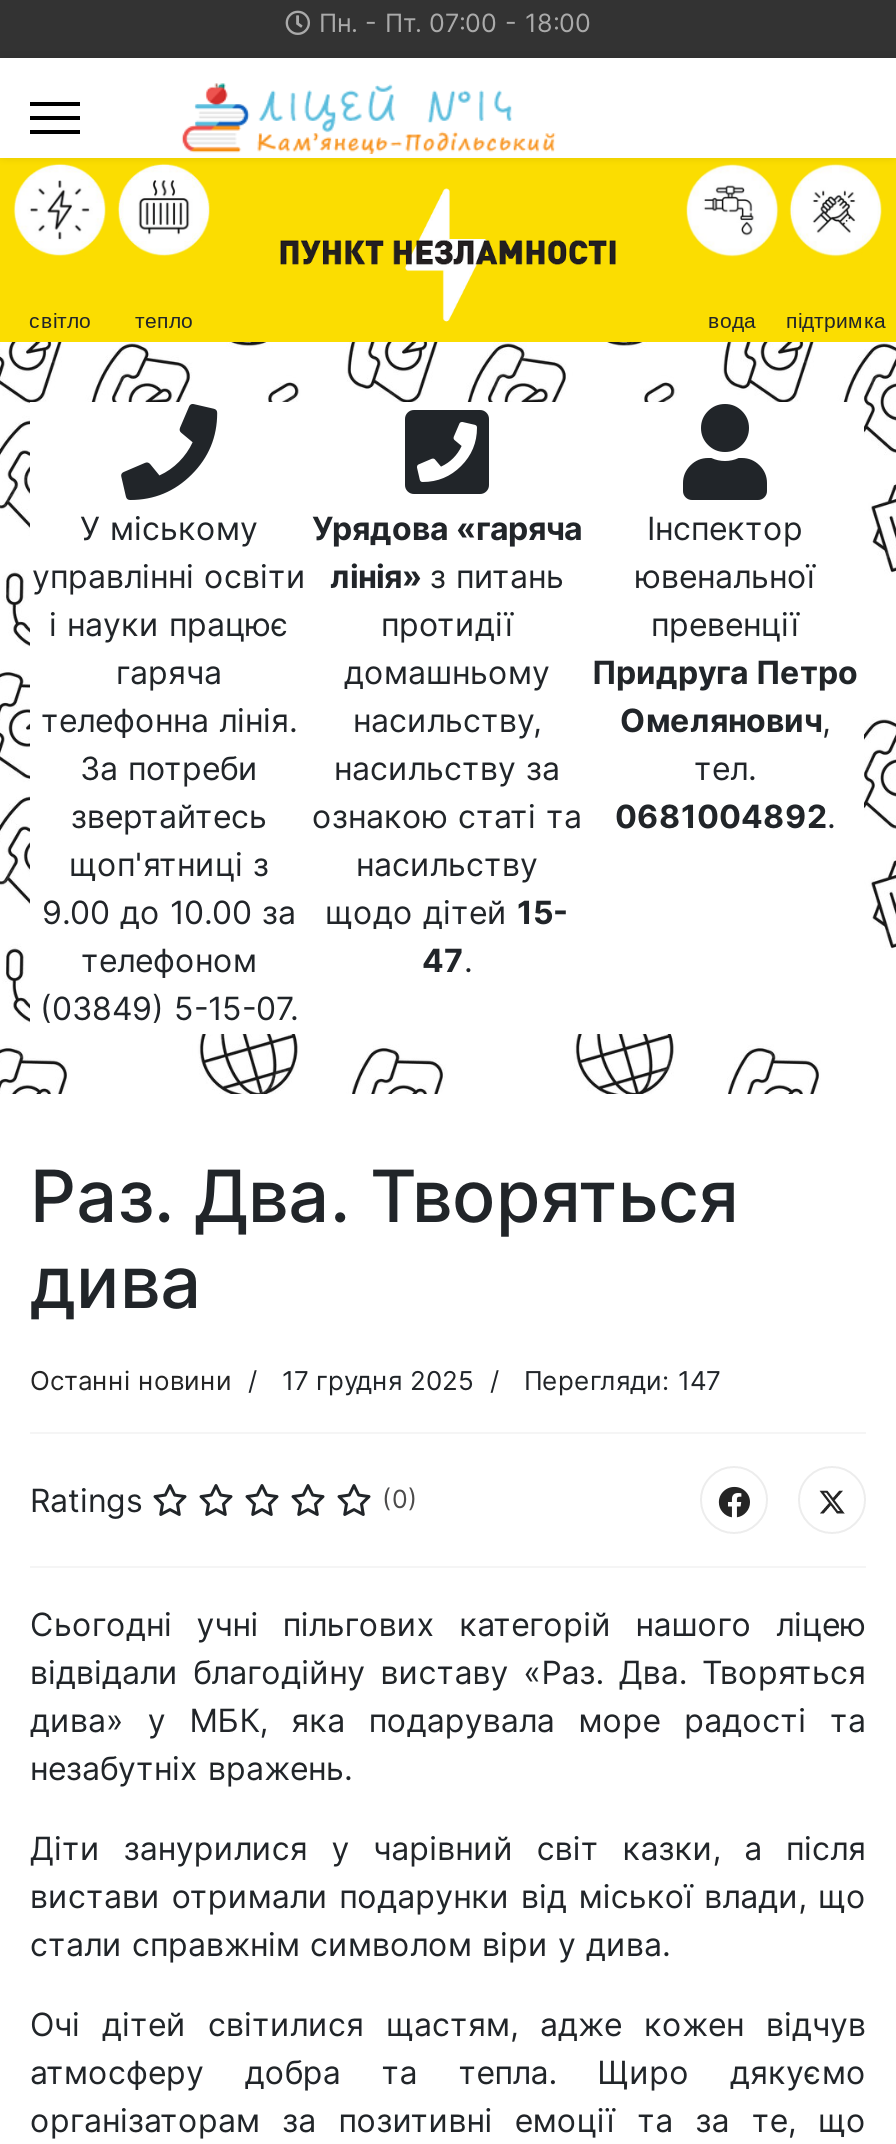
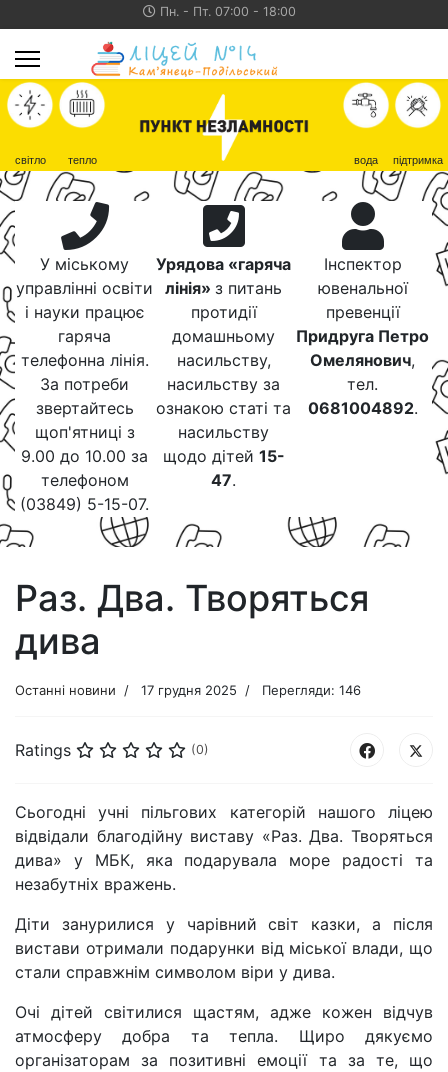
- Останні новини 17 грудня 2025 Перегляди: 147
+ Останні новини 17 грудня 2025 Перегляди: 146
